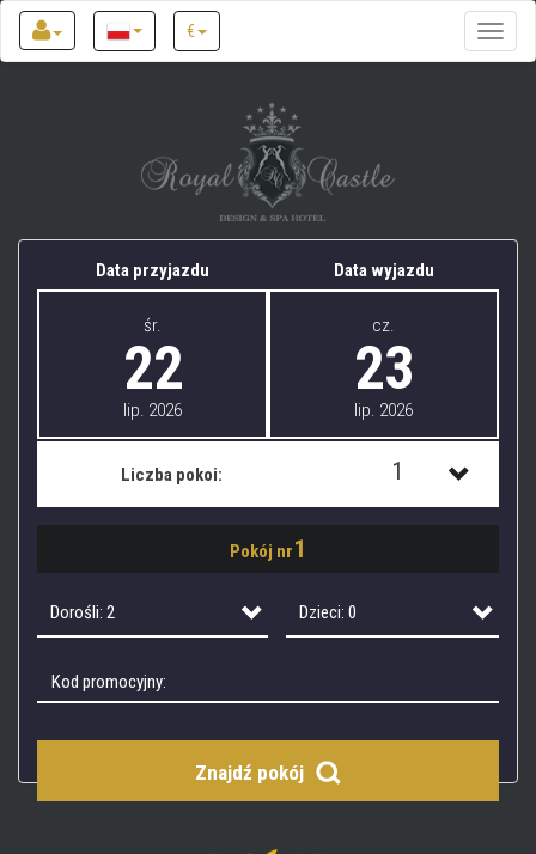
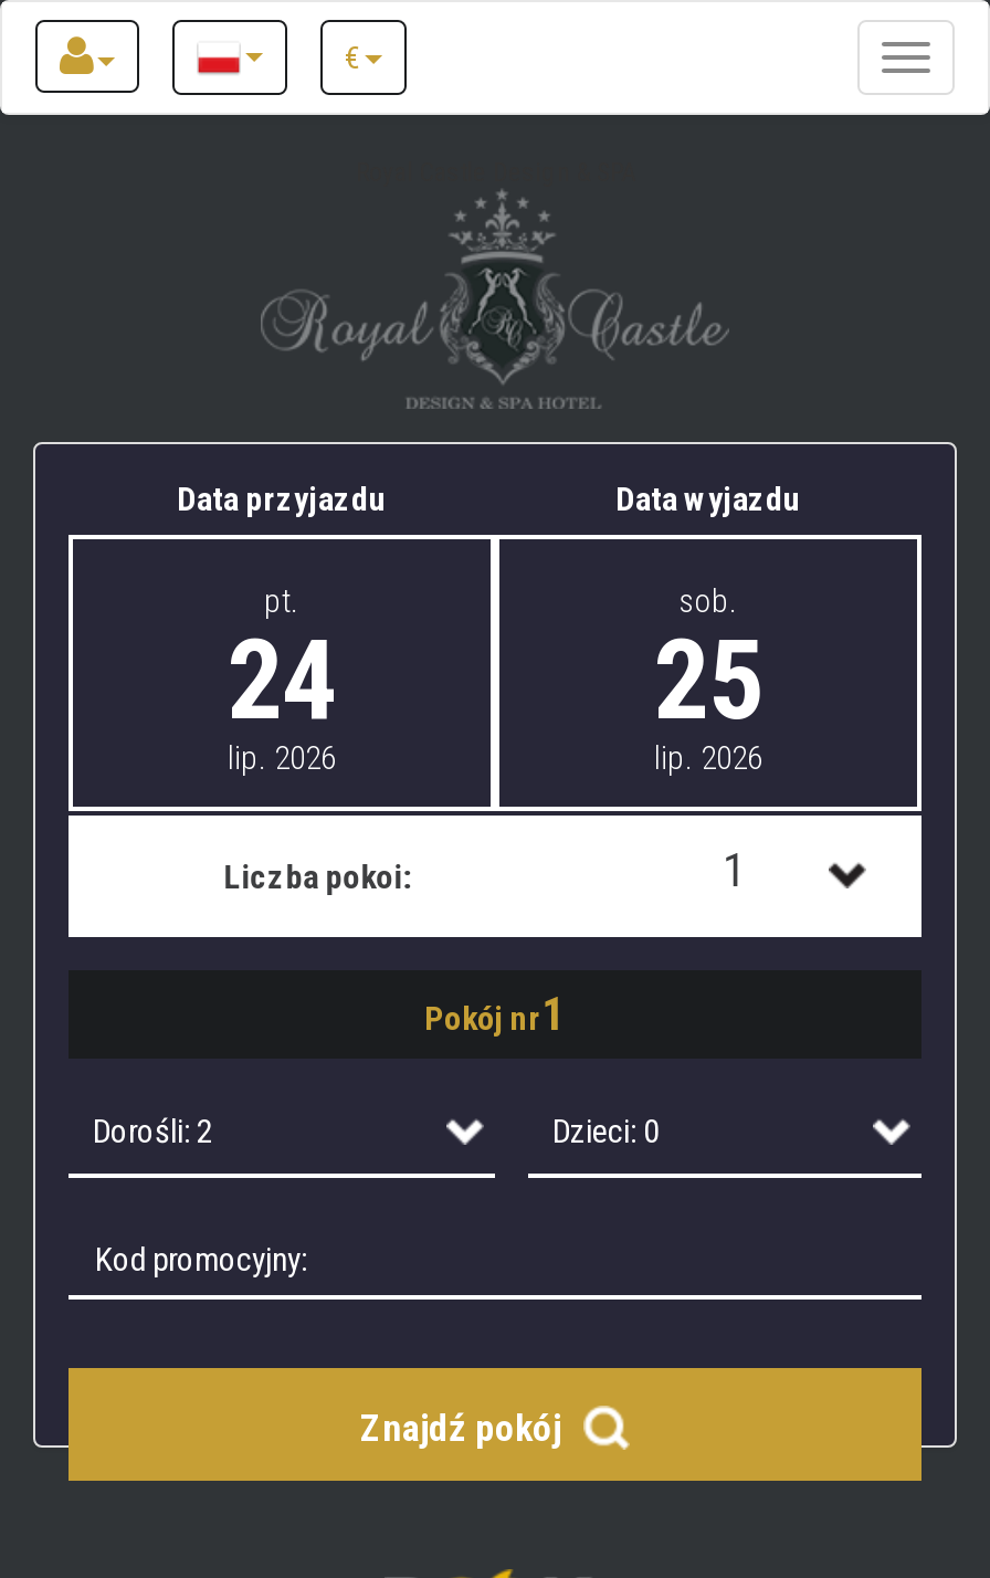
- śr.
- 22
+ pt.
+ 24

- cz.
- 23
+ sob.
+ 25
